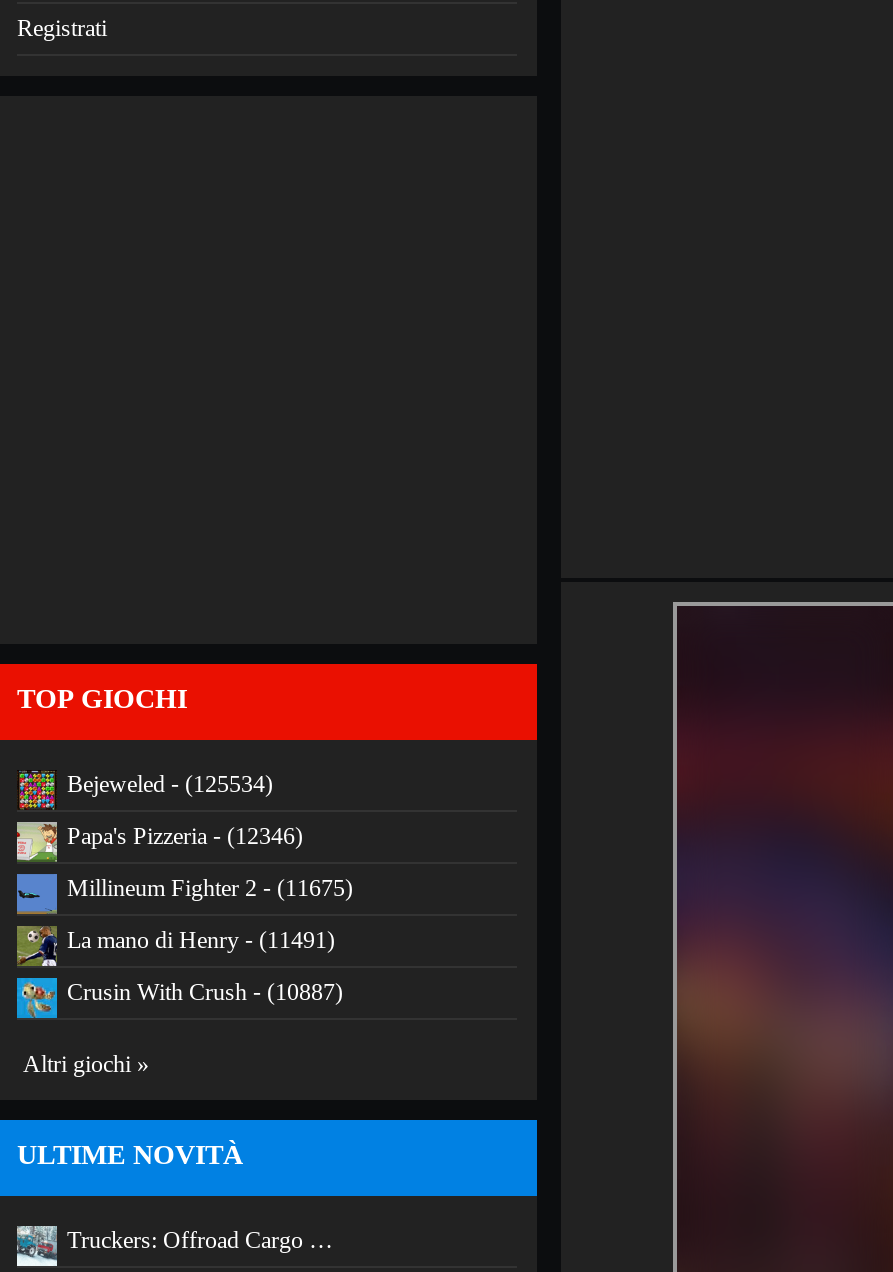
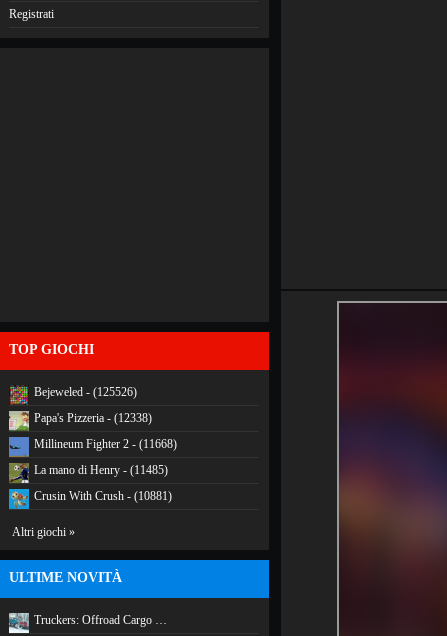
- Bejeweled - (125534)
+ Bejeweled - (125526)

- Papa's Pizzeria - (12346)
+ Papa's Pizzeria - (12338)

- Millineum Fighter 2 - (11675)
+ Millineum Fighter 2 - (11668)

- La mano di Henry - (11491)
+ La mano di Henry - (11485)

- Crusin With Crush - (10887)
+ Crusin With Crush - (10881)
